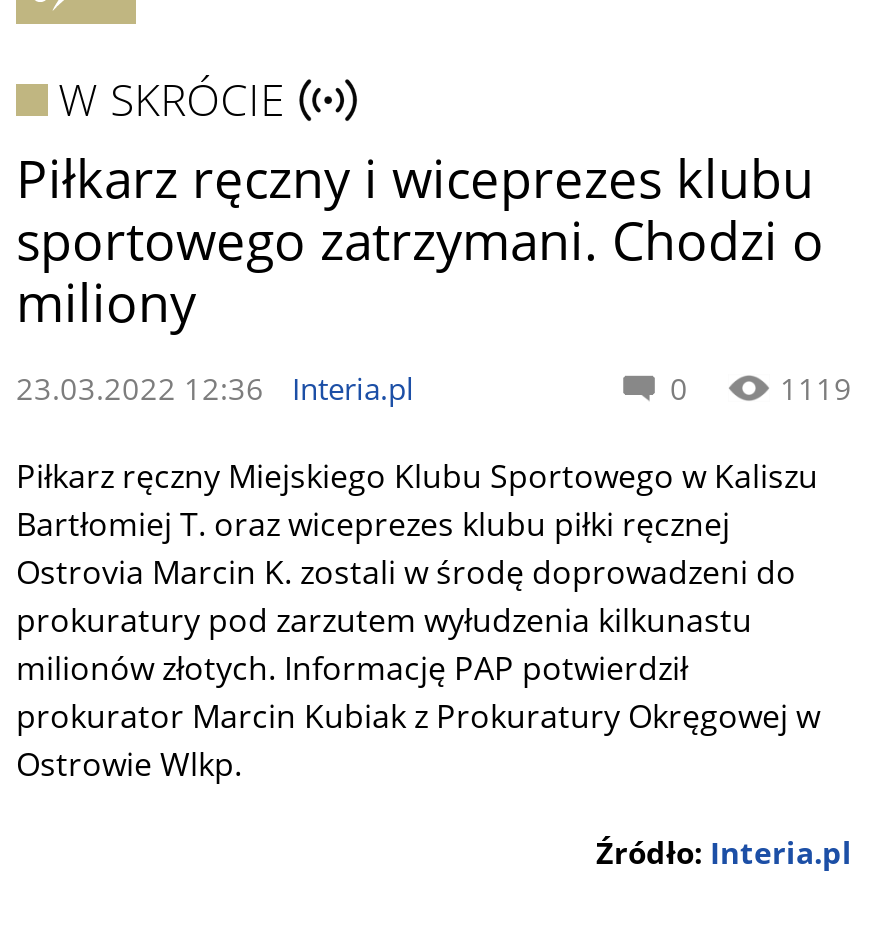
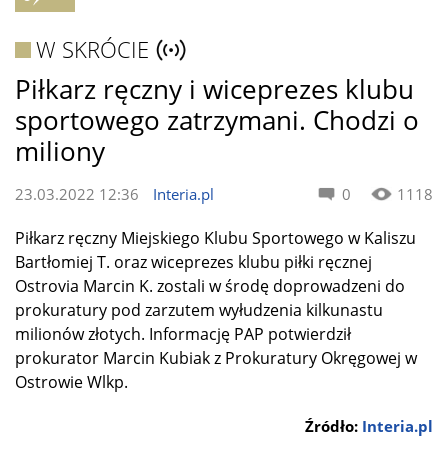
- 1119
+ 1118
